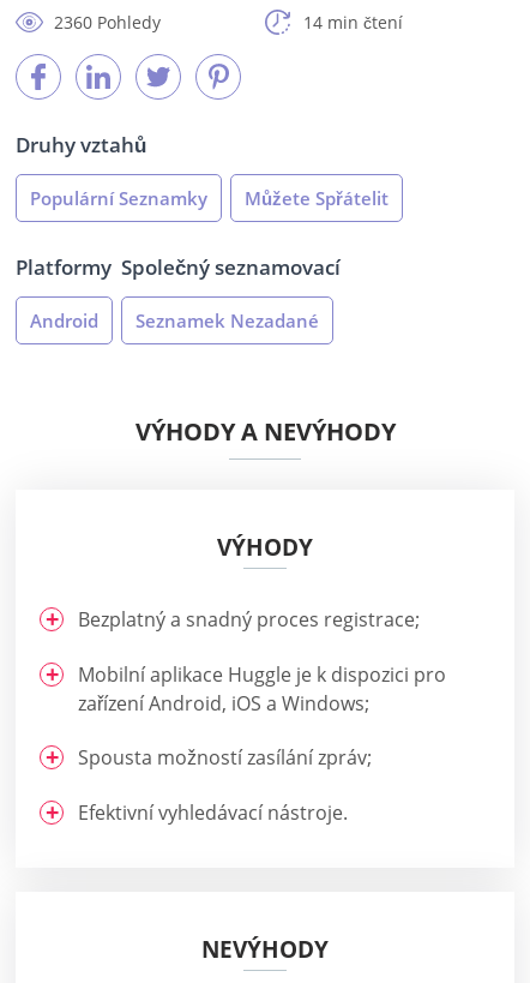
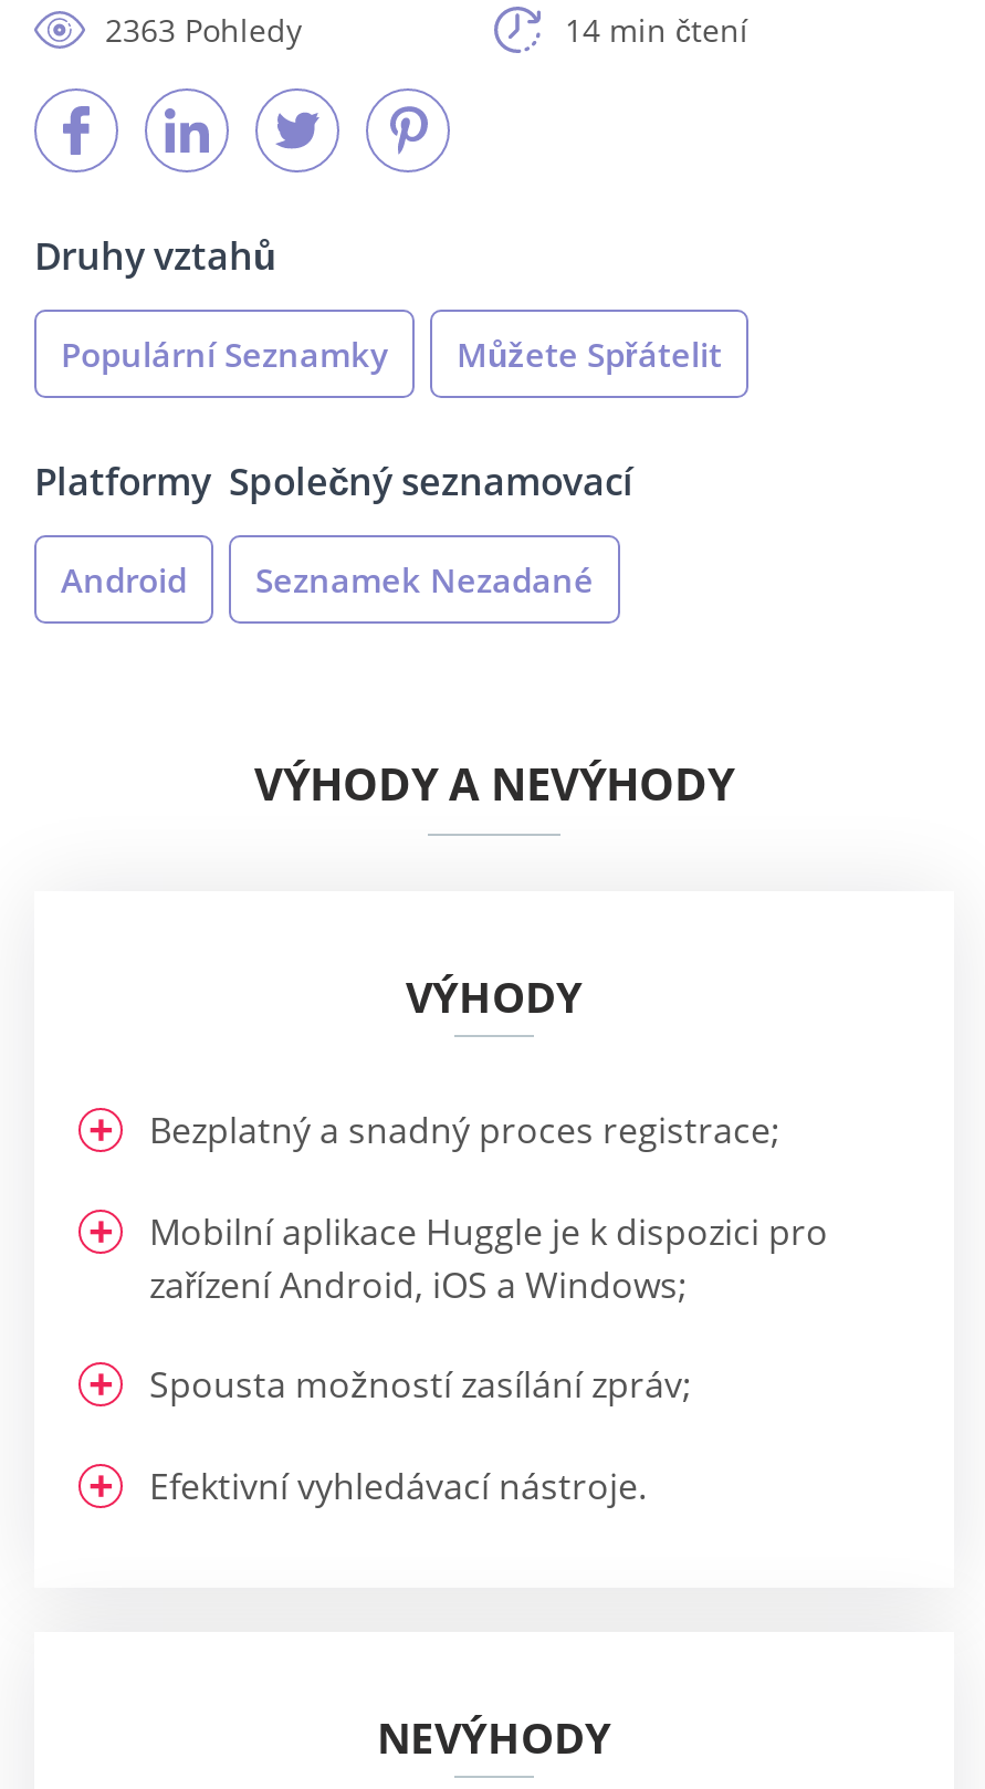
- 2360 Pohledy
+ 2363 Pohledy
